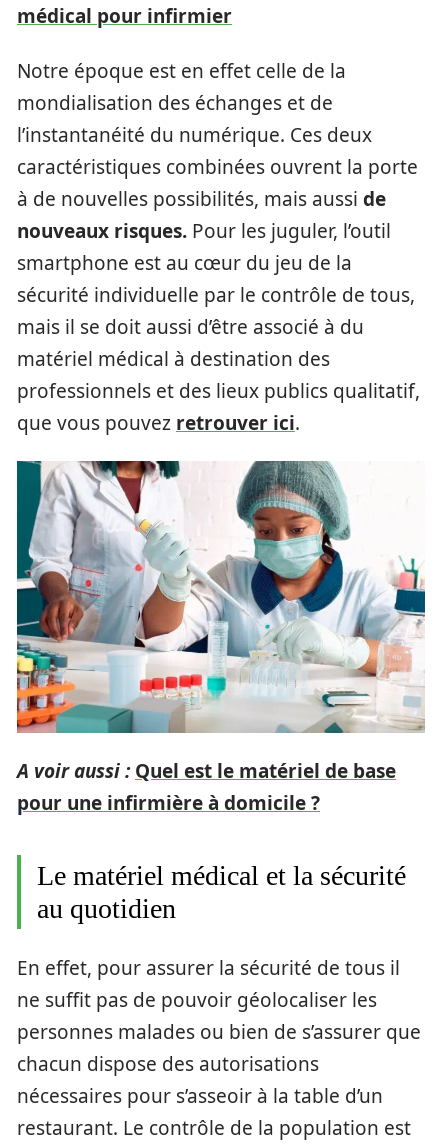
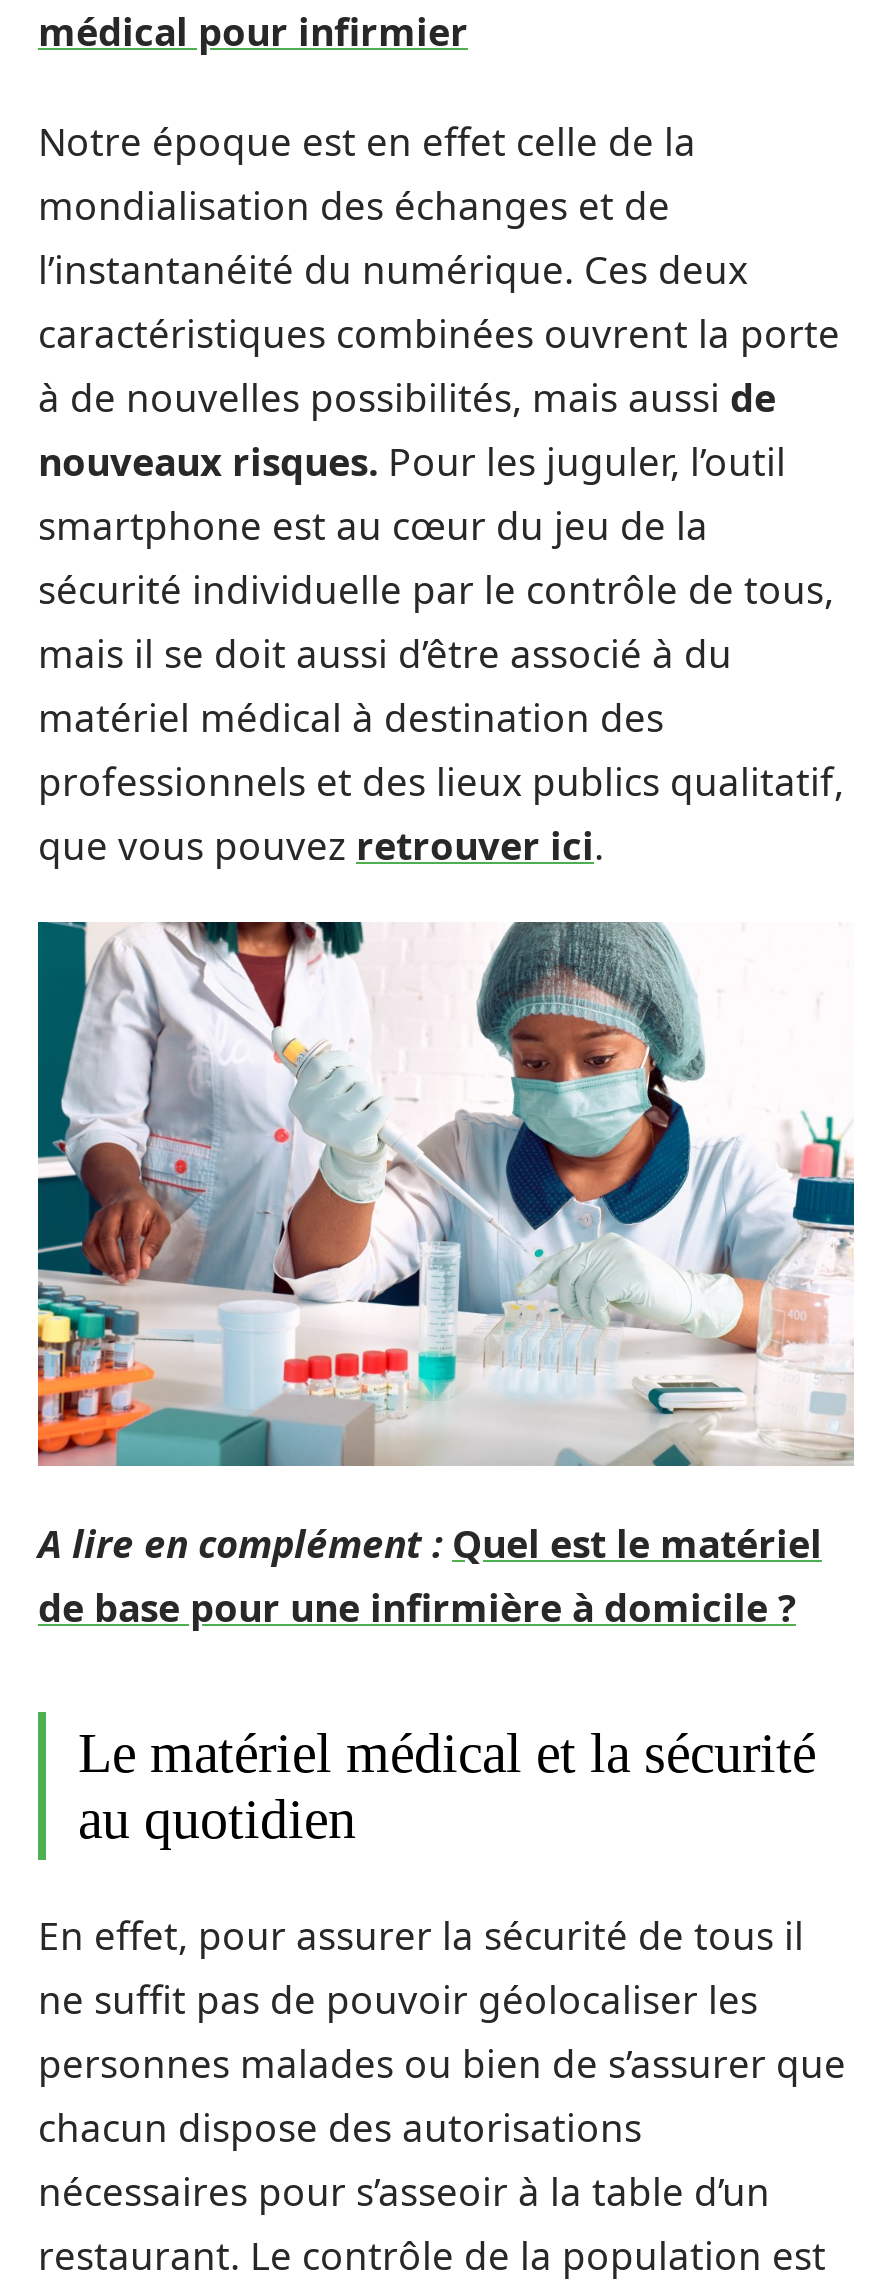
- A voir aussi : Quel est le matériel de base
- pour une infirmière à domicile ?
+ A lire en complément : Quel est le matériel
+ de base pour une infirmière à domicile ?
